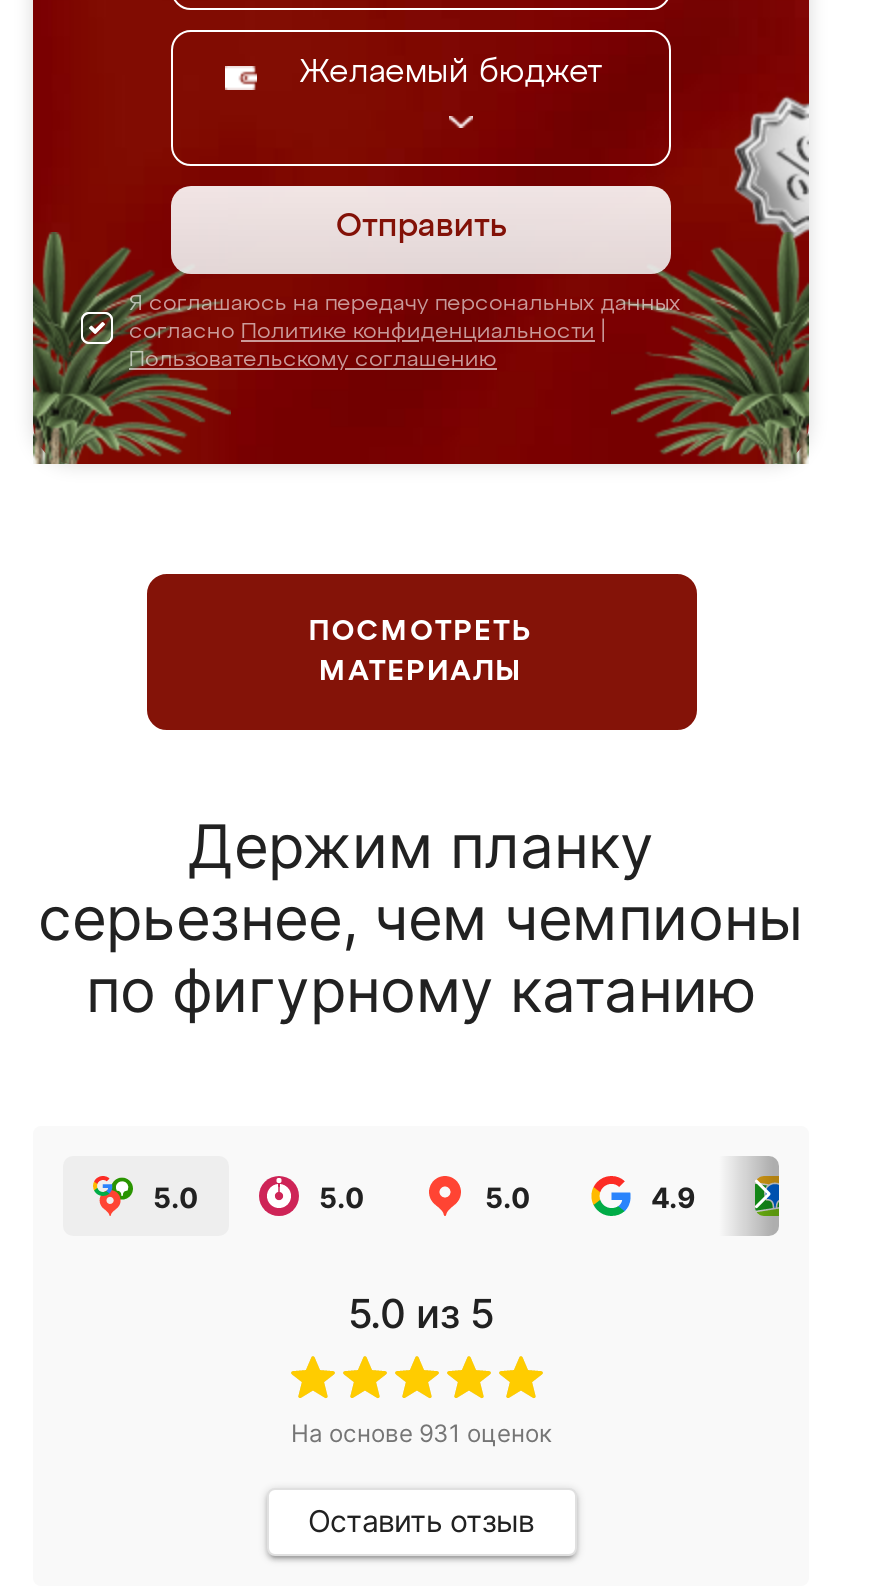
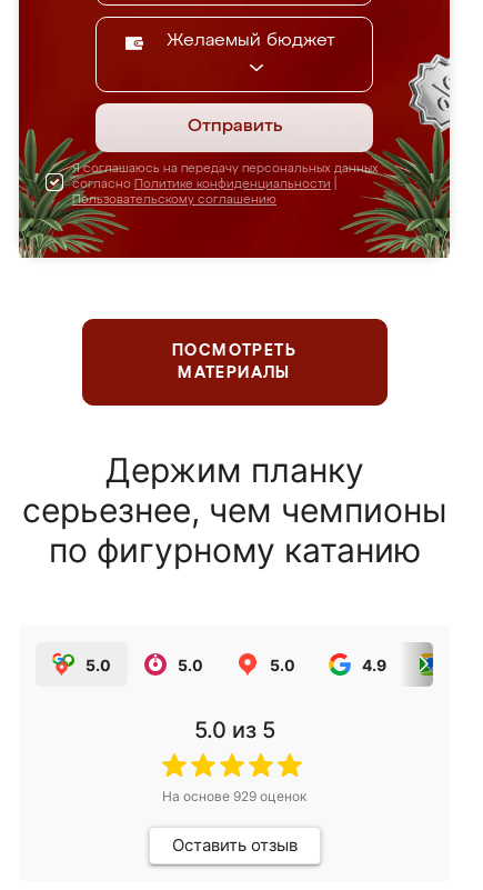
- На основе 931 оценок
+ На основе 929 оценок
